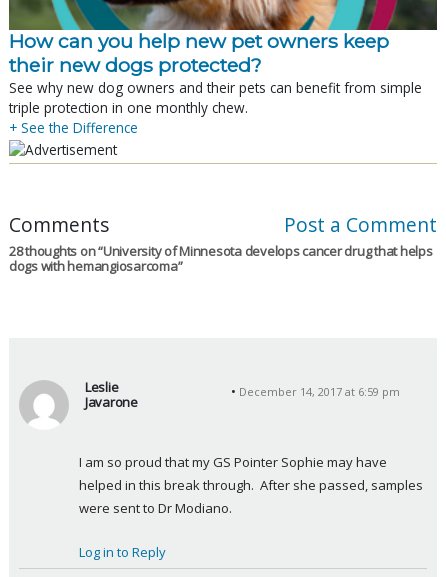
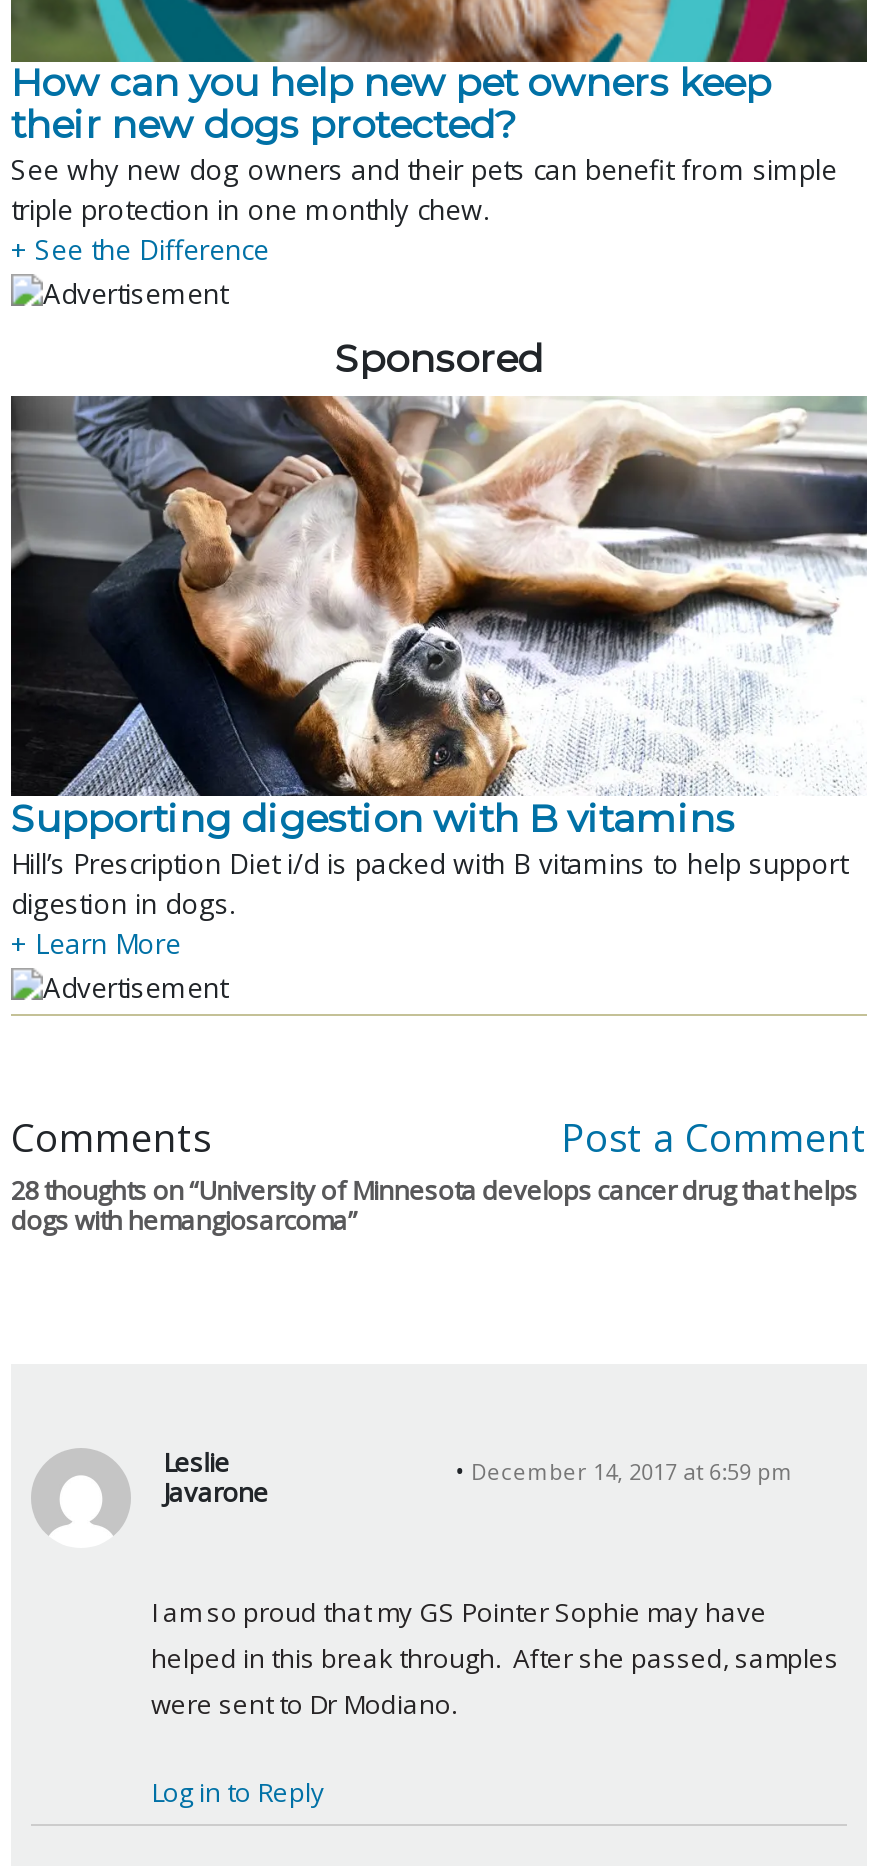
+ [image]
+ Supporting digestion with B vitamins
+ Hill’s Prescription Diet i/d is packed with B vitamins to help support
+ digestion in dogs.
+ + Learn More

+ Sponsored
